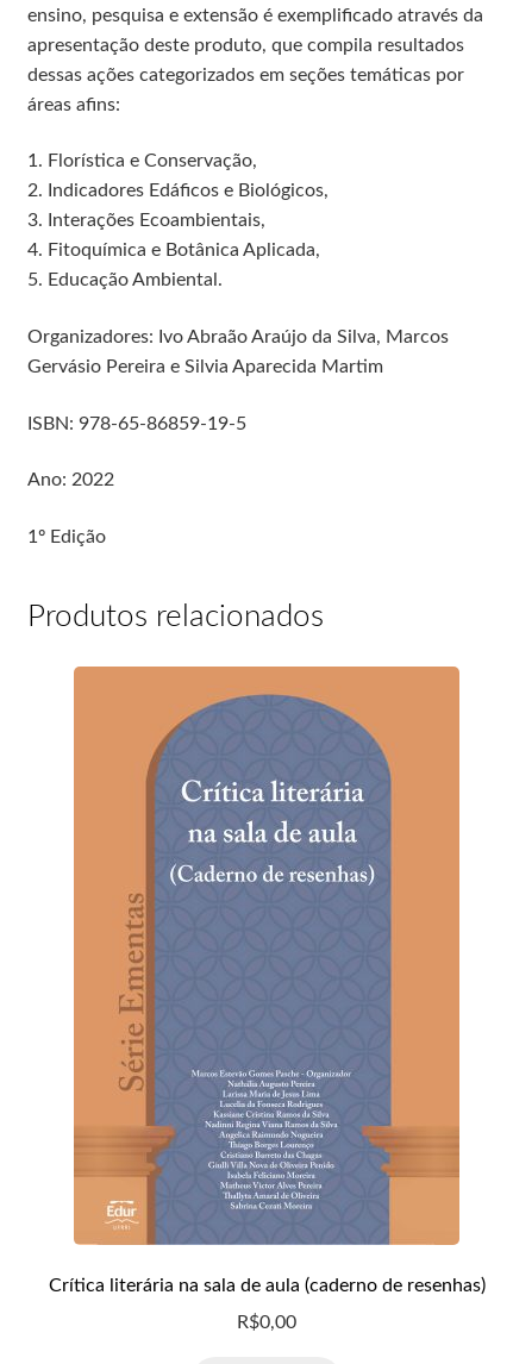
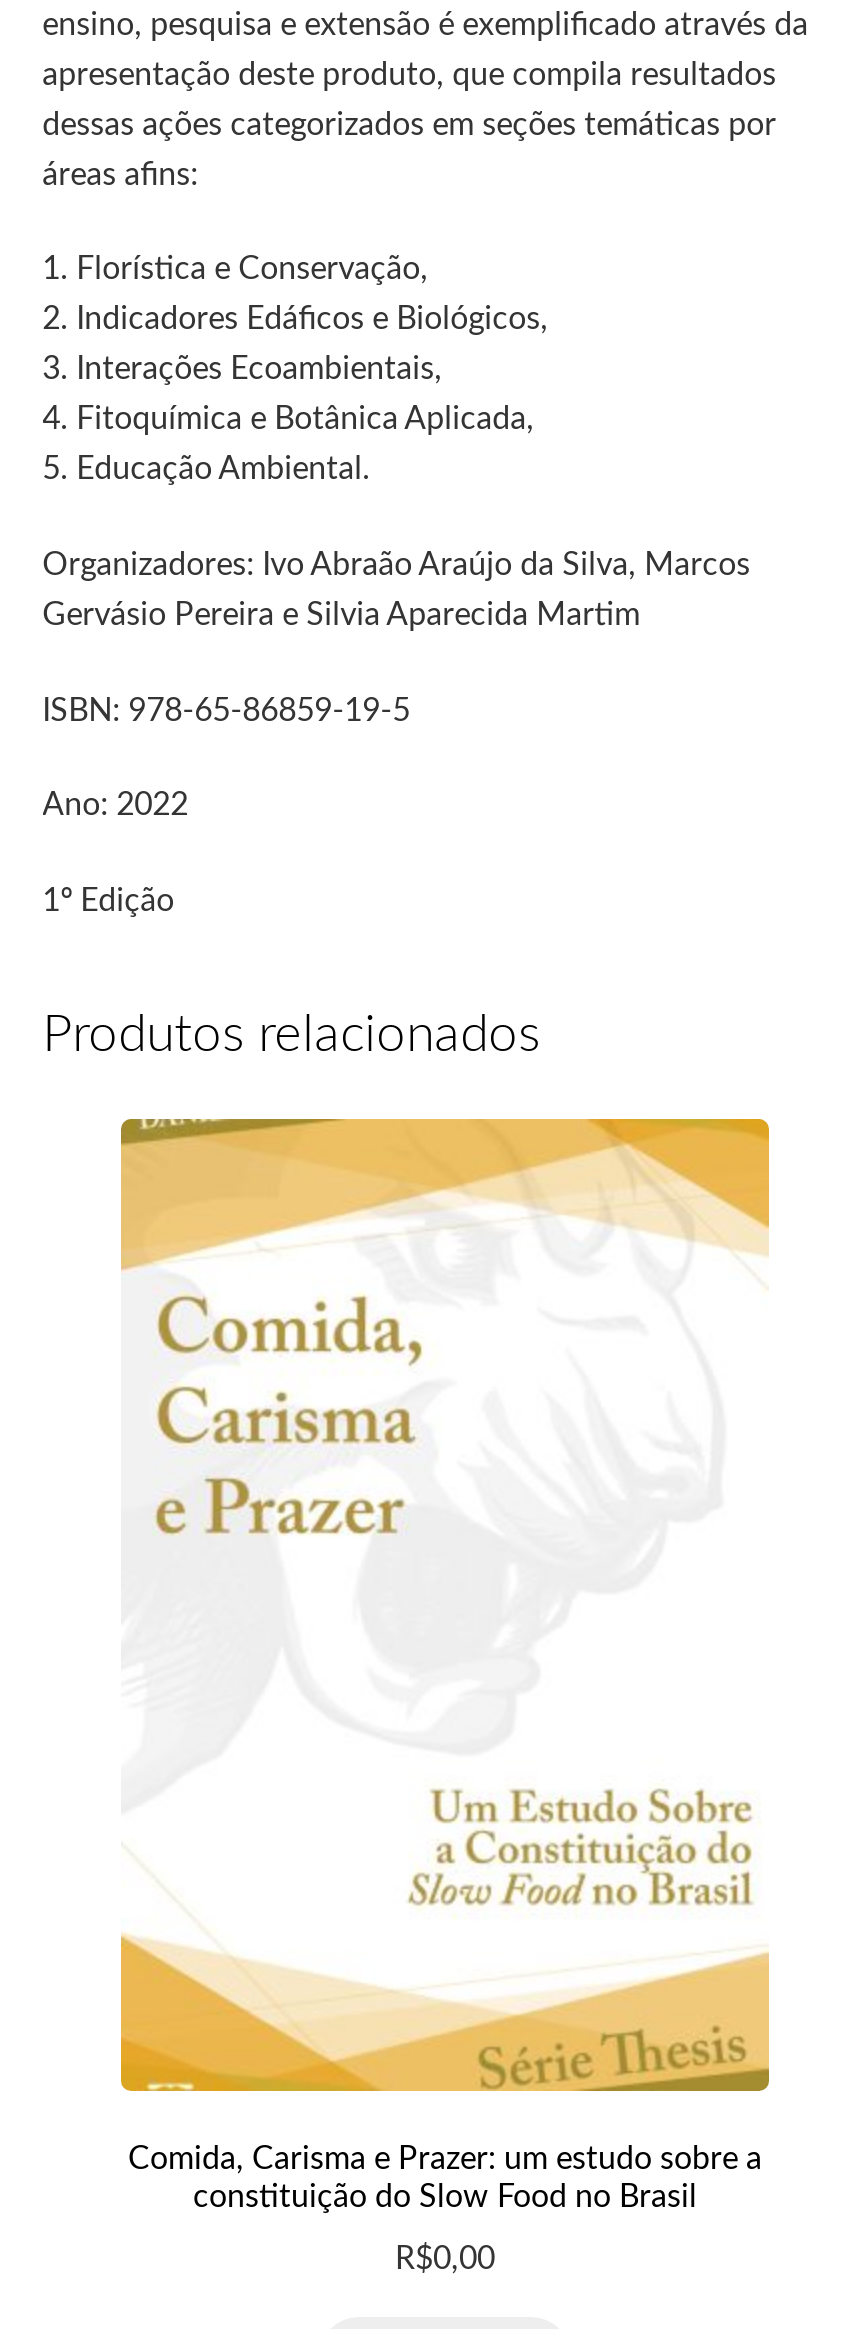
- [image]
- Crítica literária na sala de aula (caderno de resenhas)
+ [image]
+ Comida, Carisma e Prazer: um estudo sobre a
+ constituição do Slow Food no Brasil
